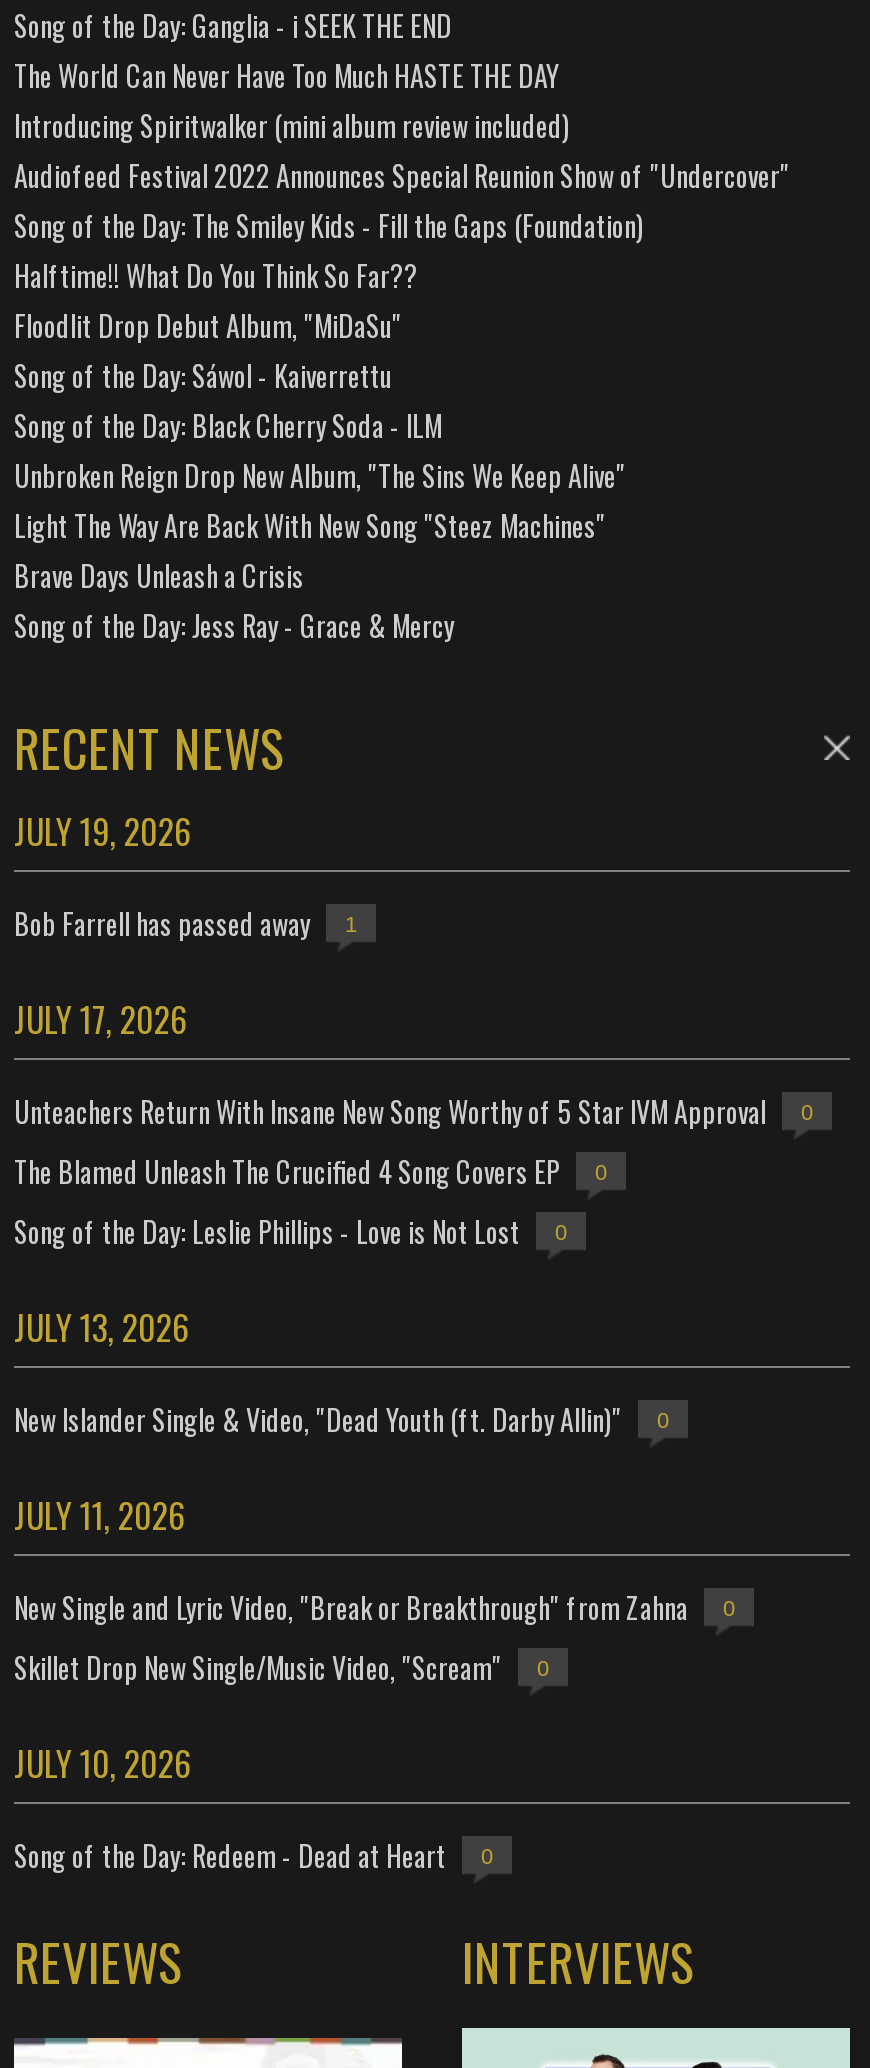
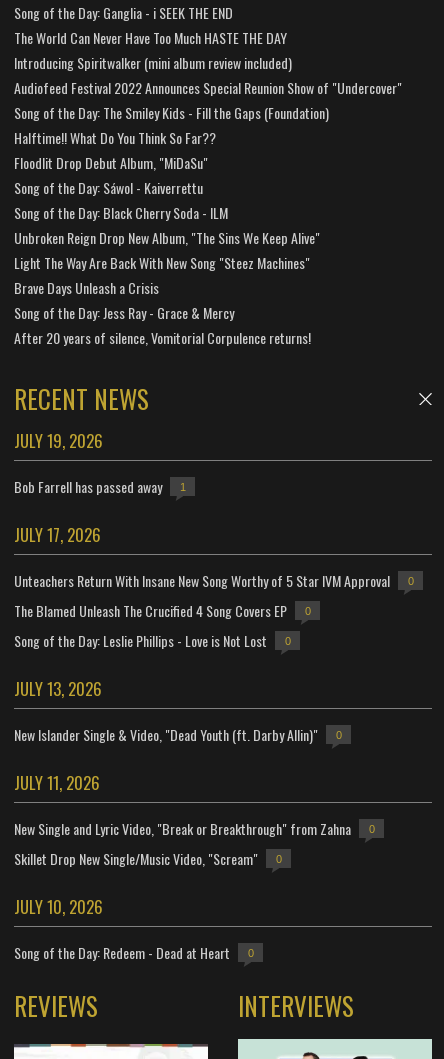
+ After 20 years of silence, Vomitorial Corpulence returns!
